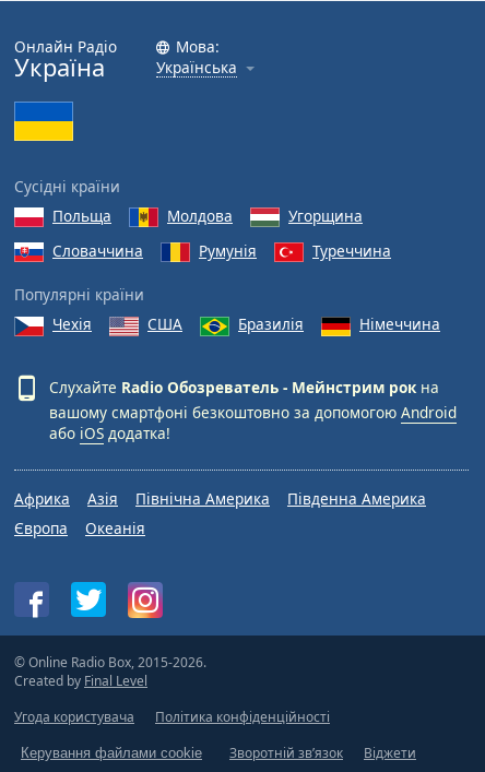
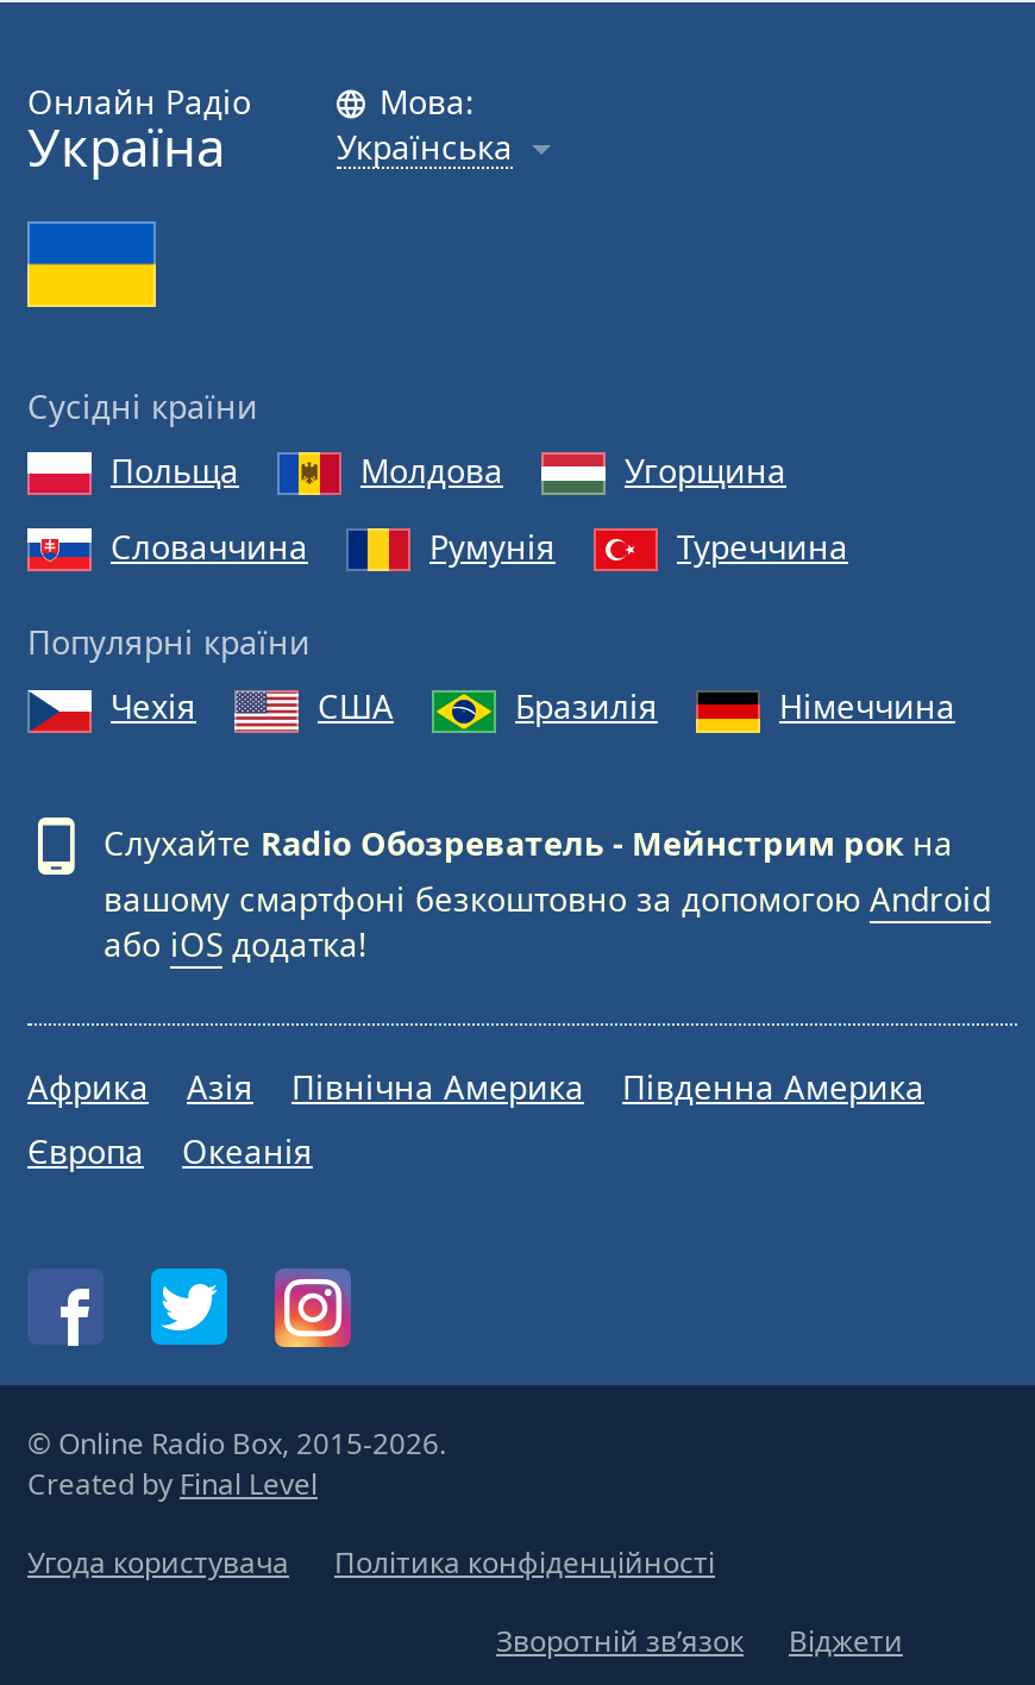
- Керування файлами cookie
